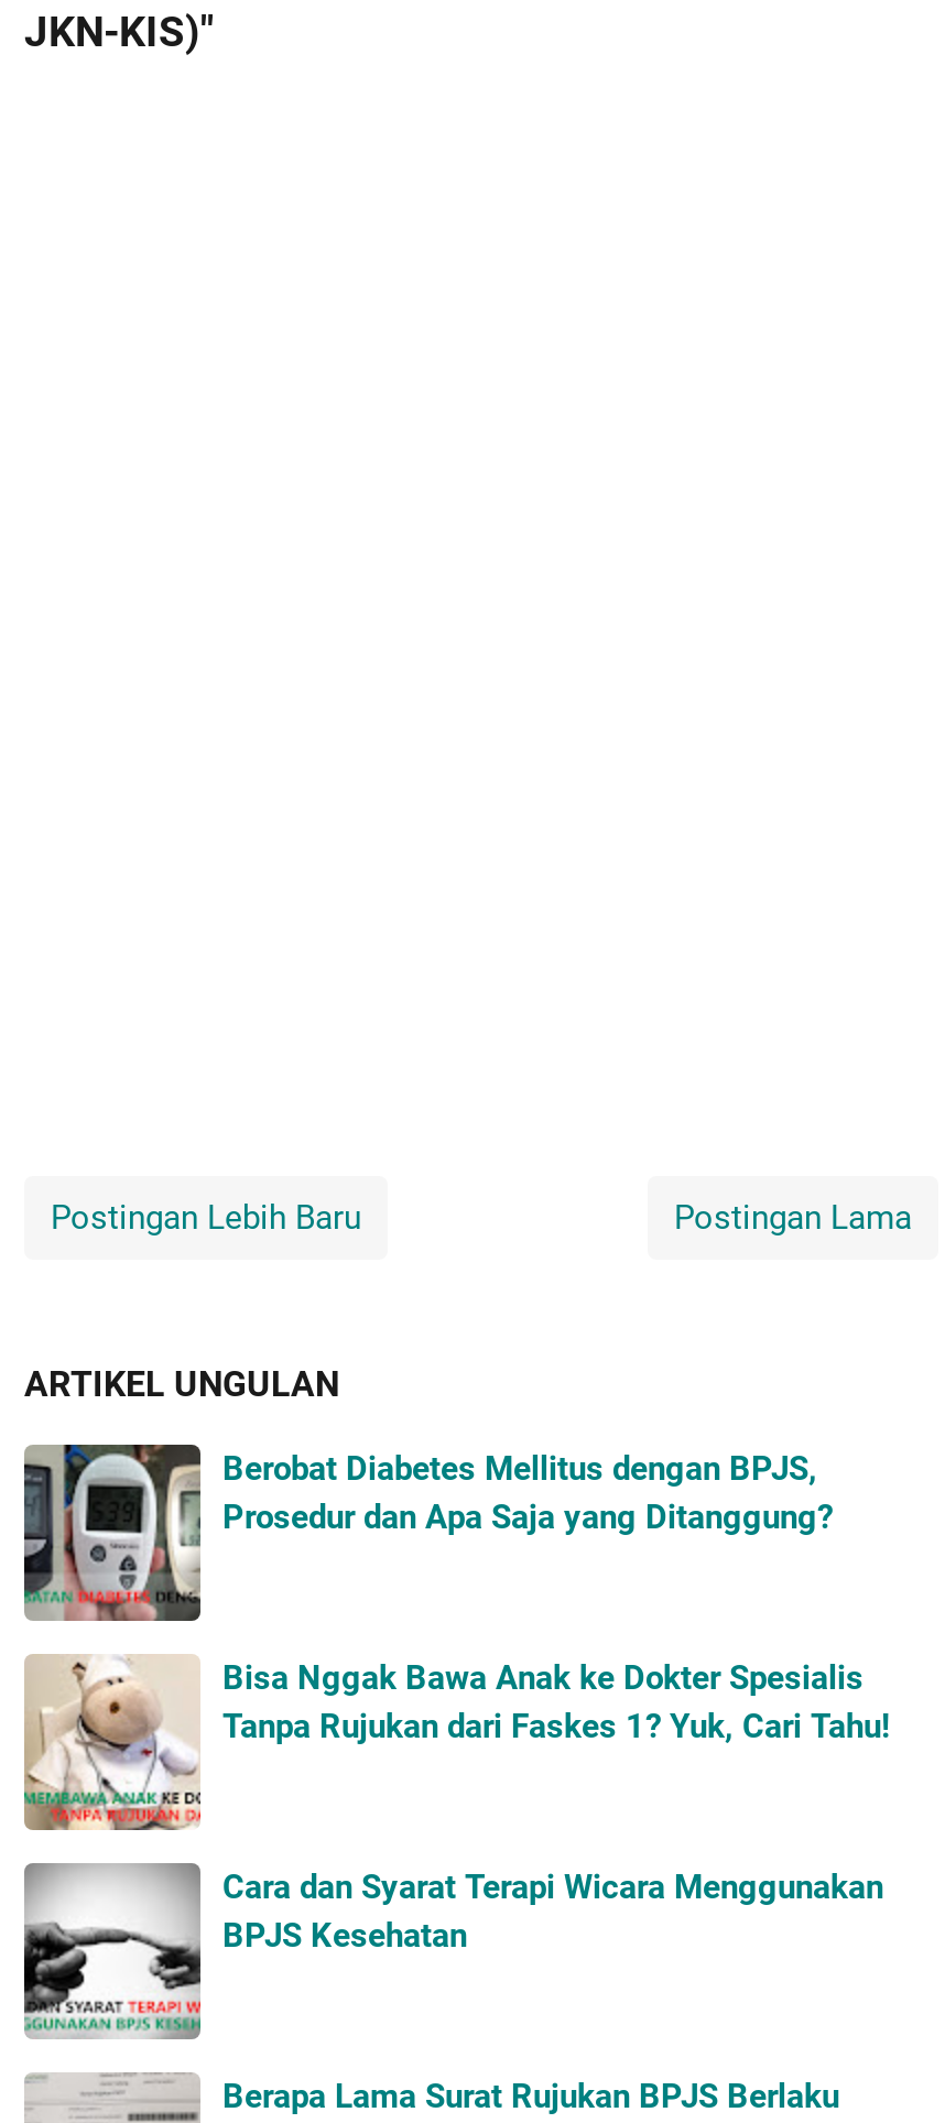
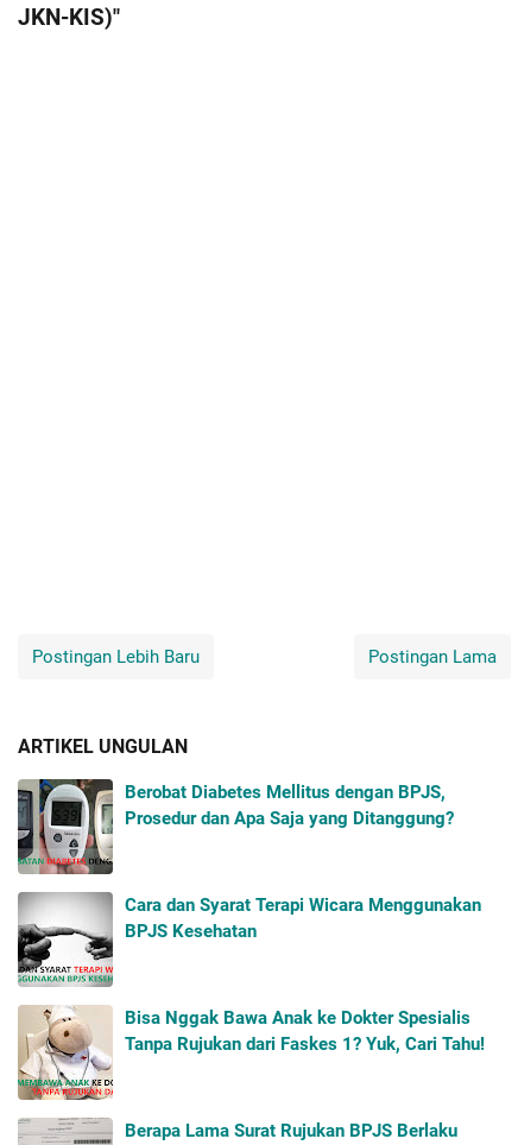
moved down: [image] | Bisa Nggak Bawa Anak ke Dokter Spesialis | Tanpa Rujukan dari Faskes 1? Yuk, Cari Tahu!

moved up: [image] | Cara dan Syarat Terapi Wicara Menggunakan | BPJS Kesehatan
